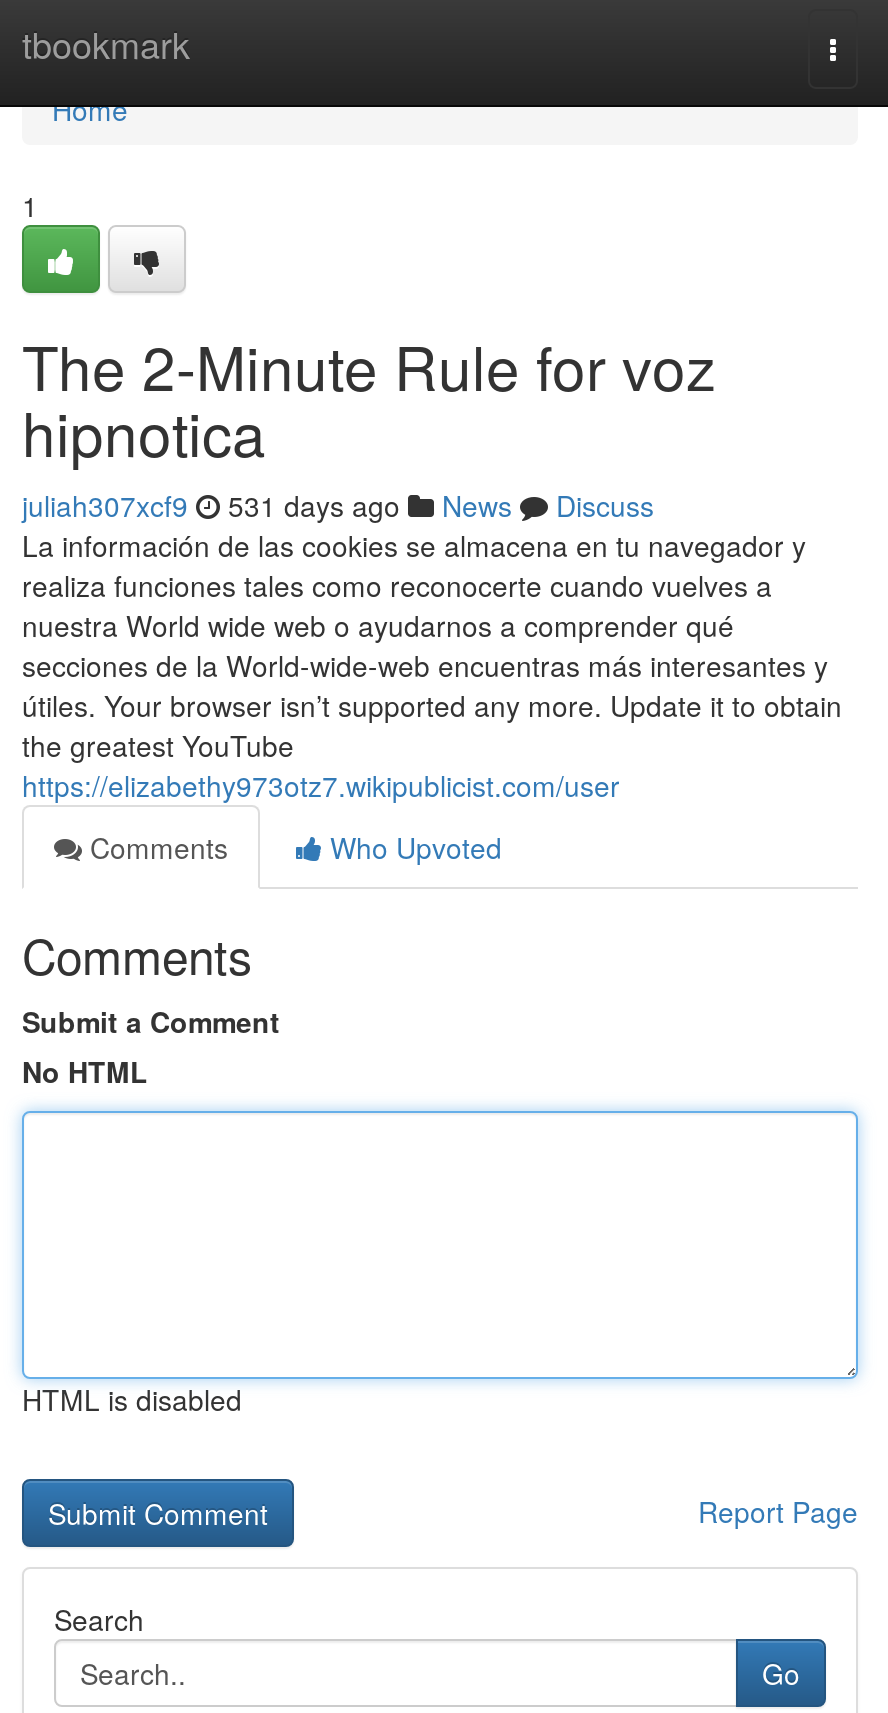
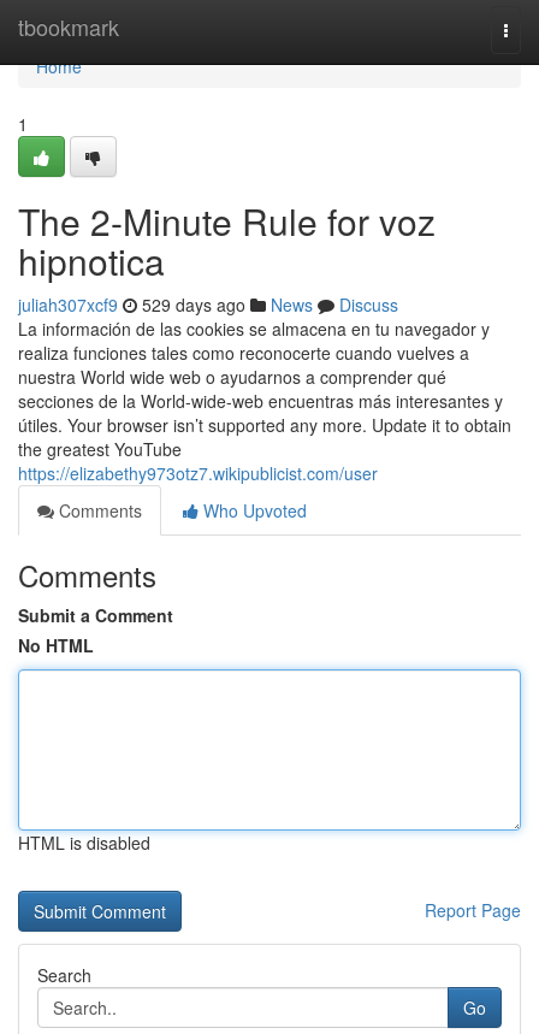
- juliah307xcf9 531 days ago News Discuss
+ juliah307xcf9 529 days ago News Discuss
